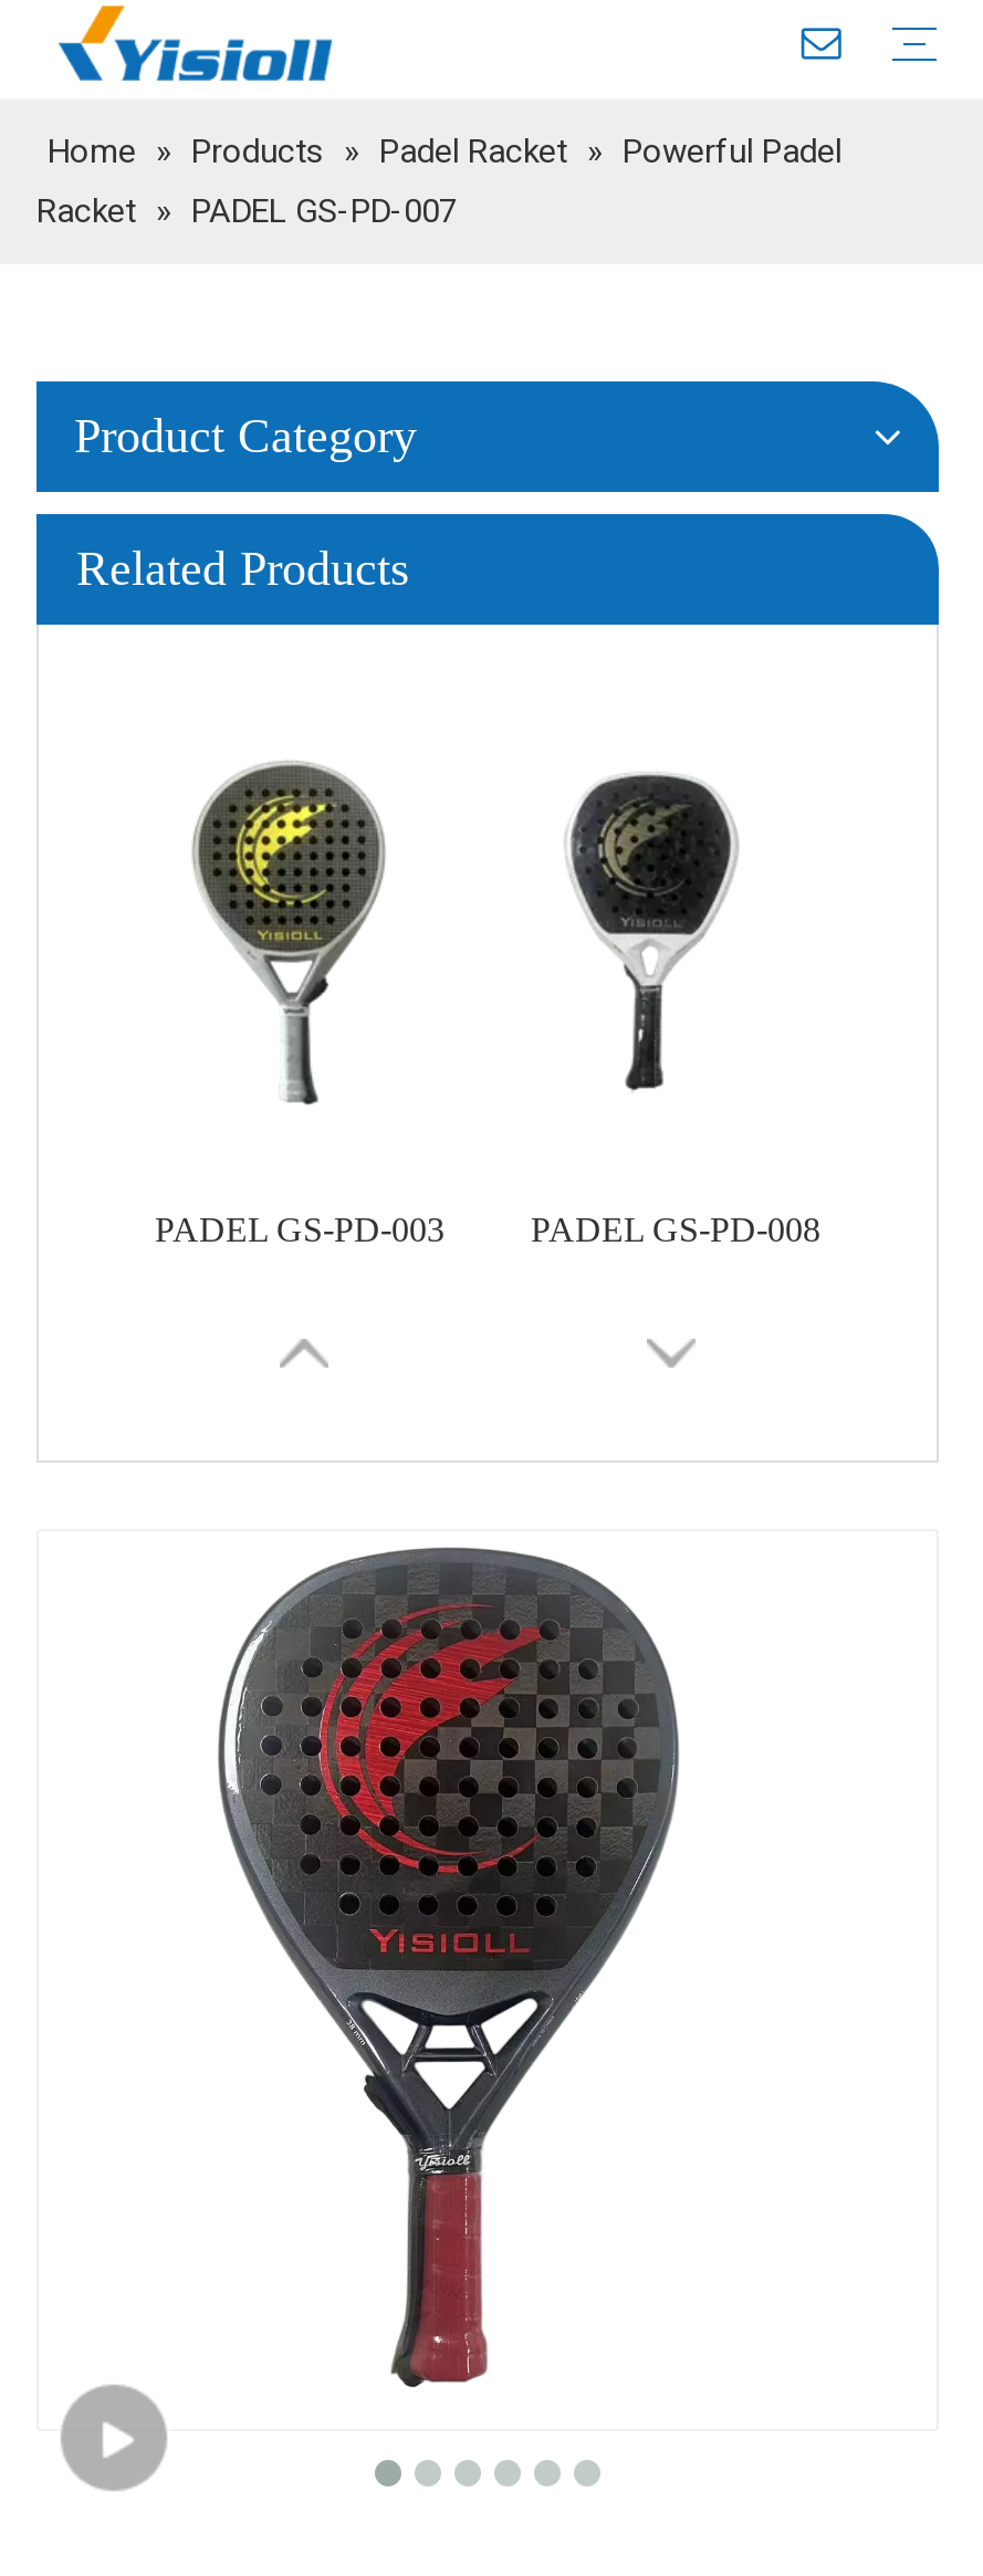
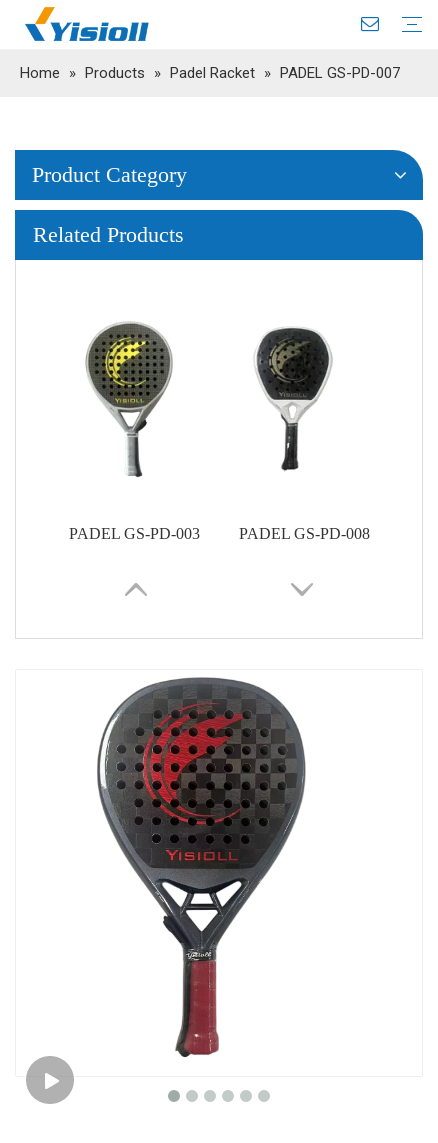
- Home » Products » Padel Racket » Powerful Padel
- Racket » PADEL GS-PD-007
+ Home » Products » Padel Racket » PADEL GS-PD-007
